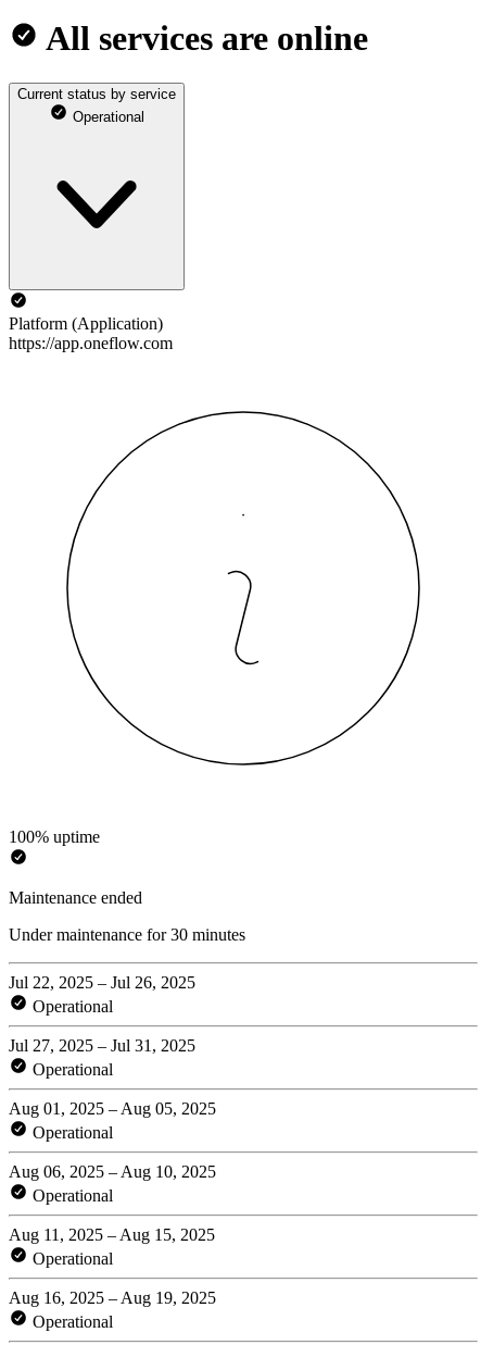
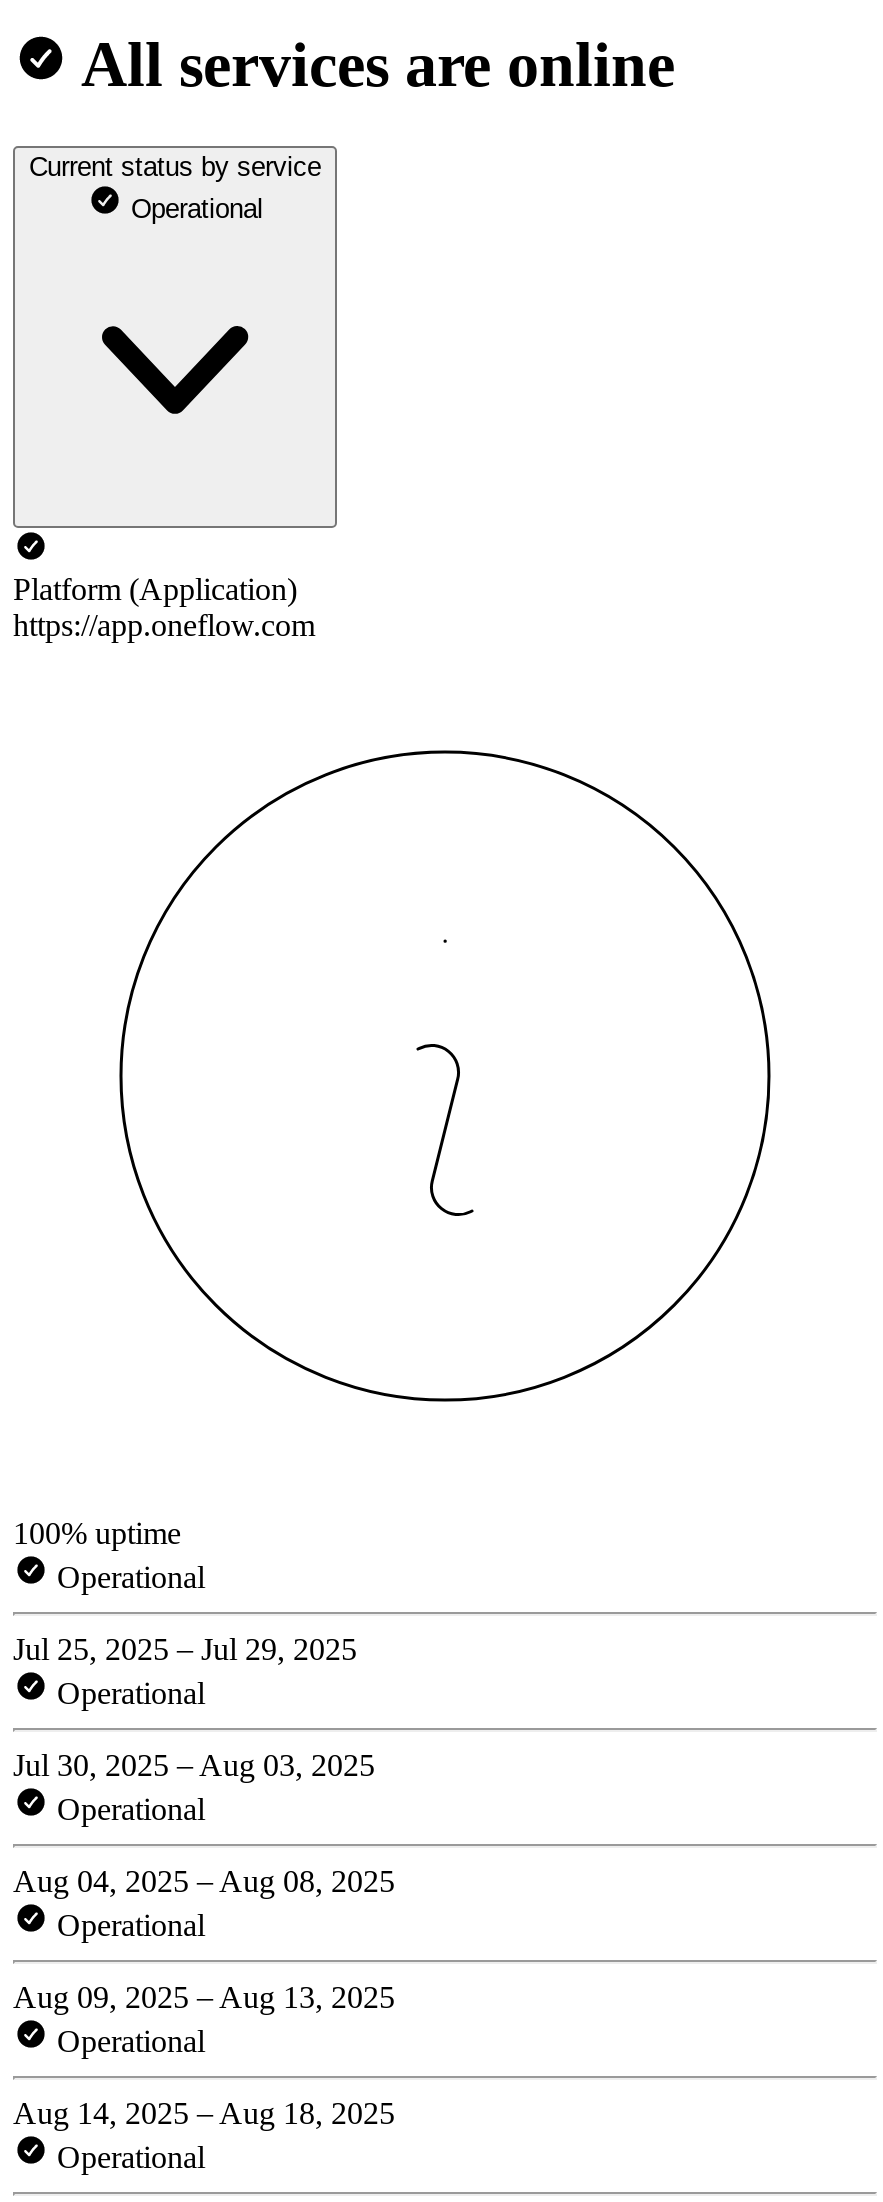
- Maintenance ended
- Under maintenance for 30 minutes
- Jul 22, 2025 – Jul 26, 2025

- Jul 27, 2025 – Jul 31, 2025
+ Jul 25, 2025 – Jul 29, 2025

- Aug 01, 2025 – Aug 05, 2025
+ Jul 30, 2025 – Aug 03, 2025

- Aug 06, 2025 – Aug 10, 2025
+ Aug 04, 2025 – Aug 08, 2025

- Aug 11, 2025 – Aug 15, 2025
+ Aug 09, 2025 – Aug 13, 2025

- Aug 16, 2025 – Aug 19, 2025
+ Aug 14, 2025 – Aug 18, 2025
